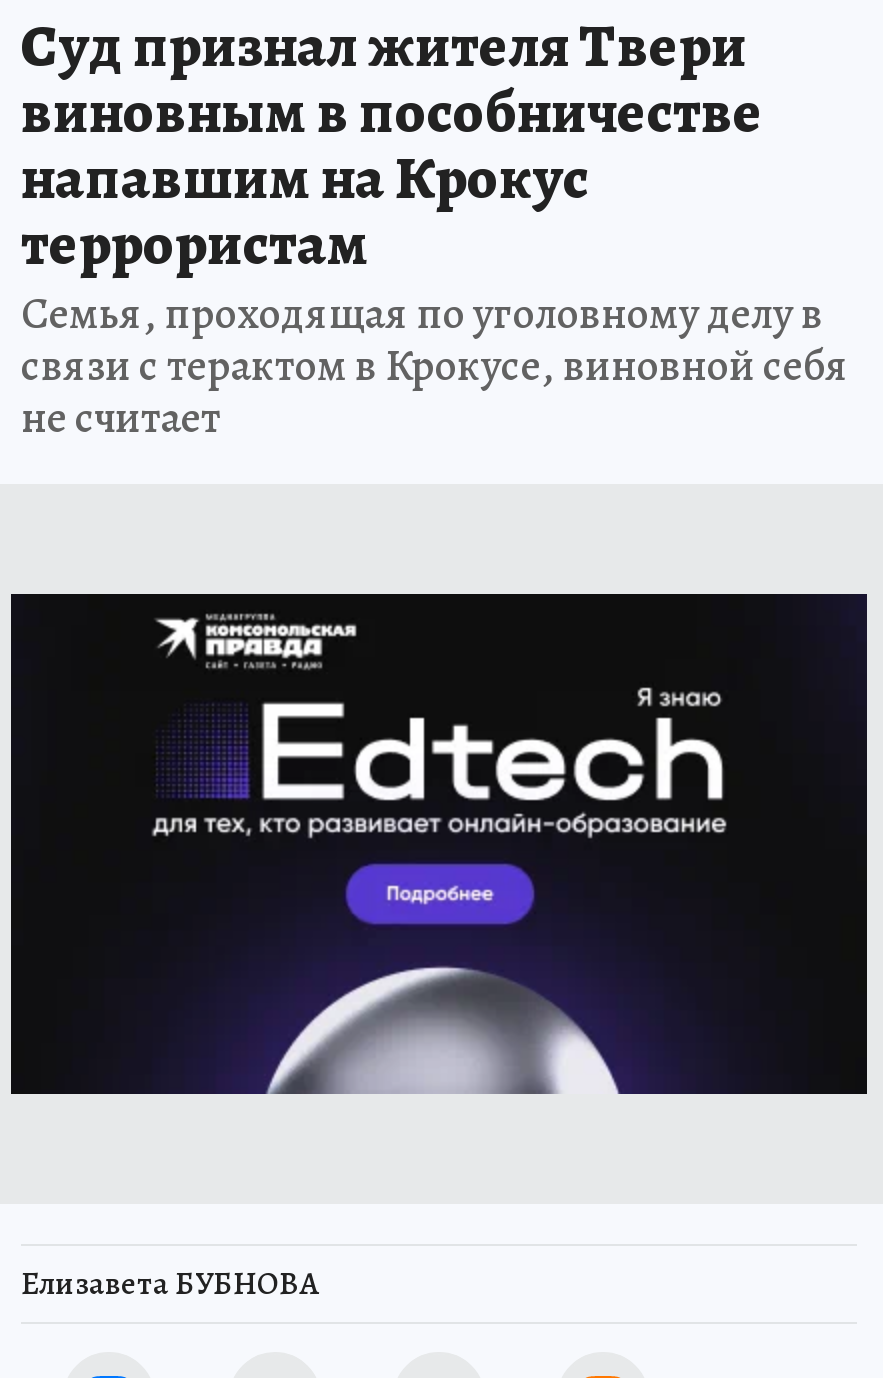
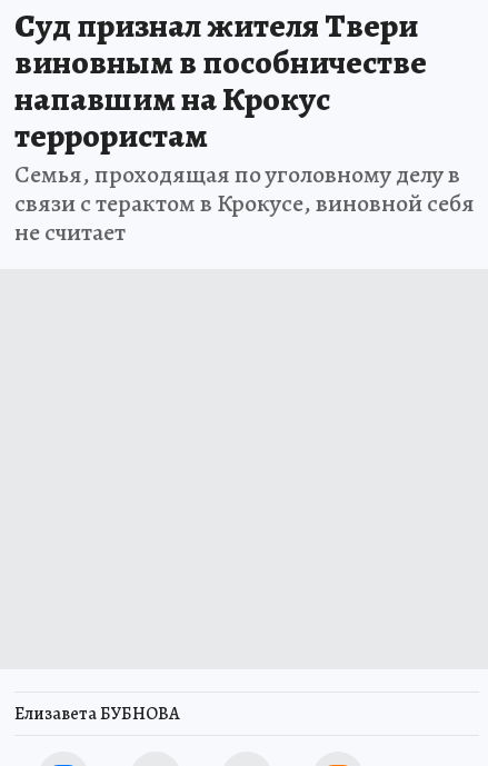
- [image]
